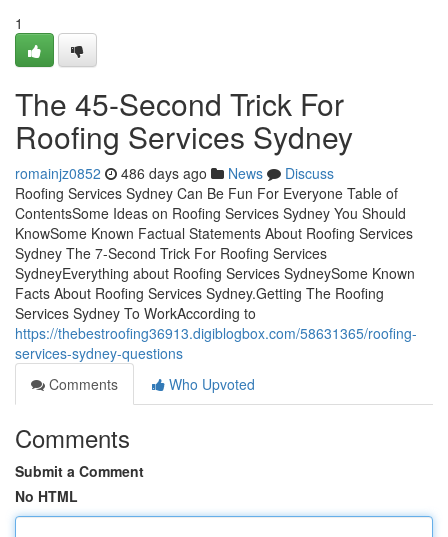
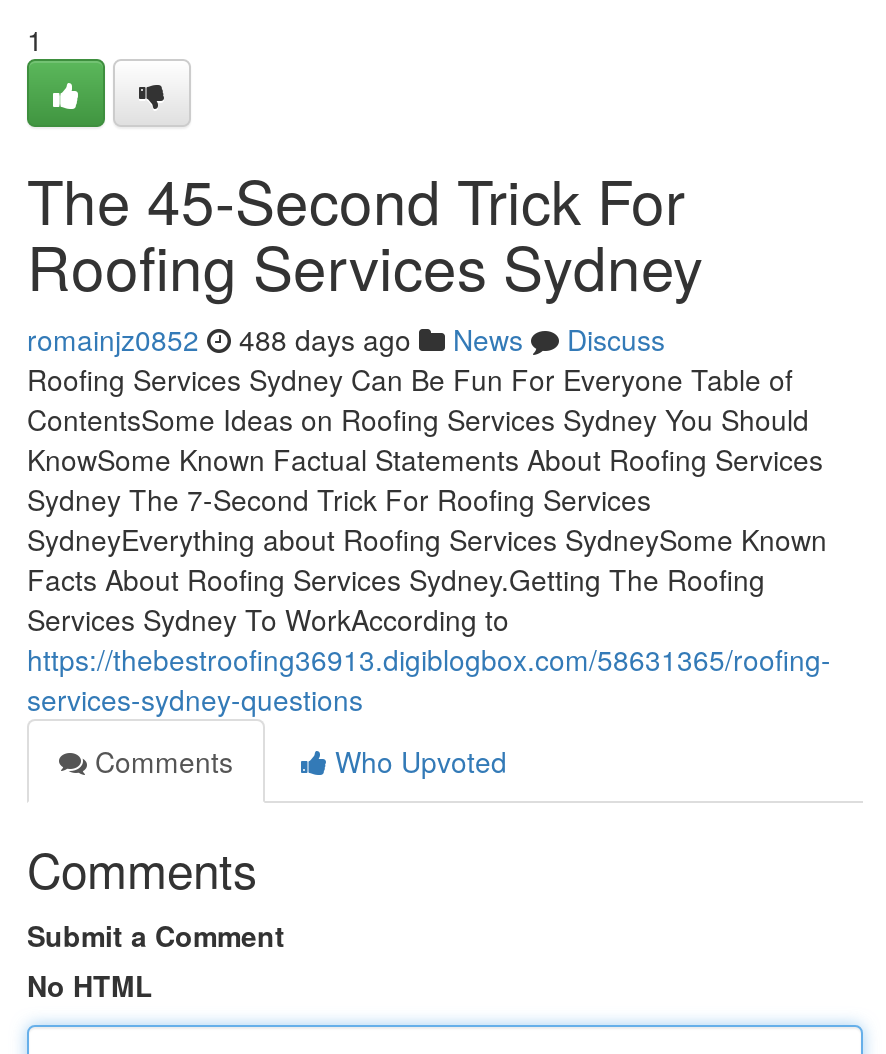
- romainjz0852 486 days ago News Discuss
+ romainjz0852 488 days ago News Discuss
